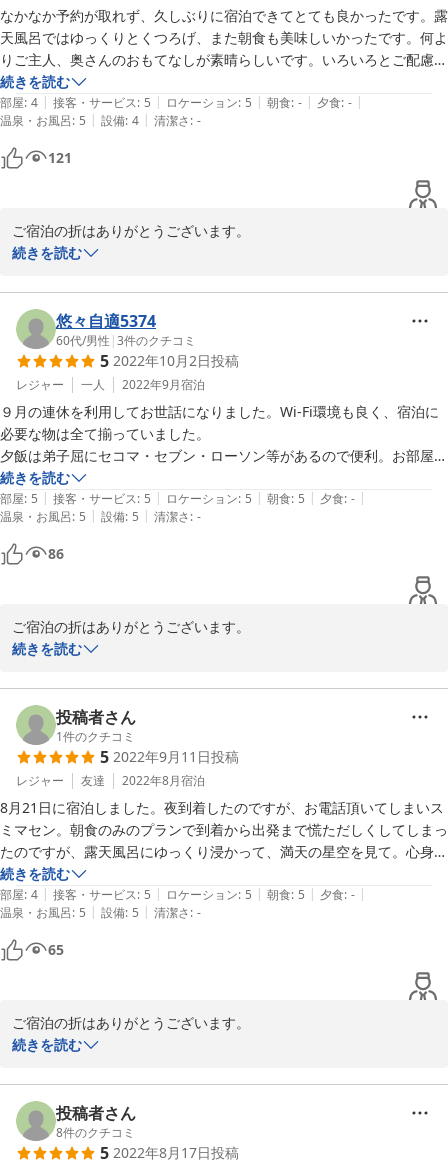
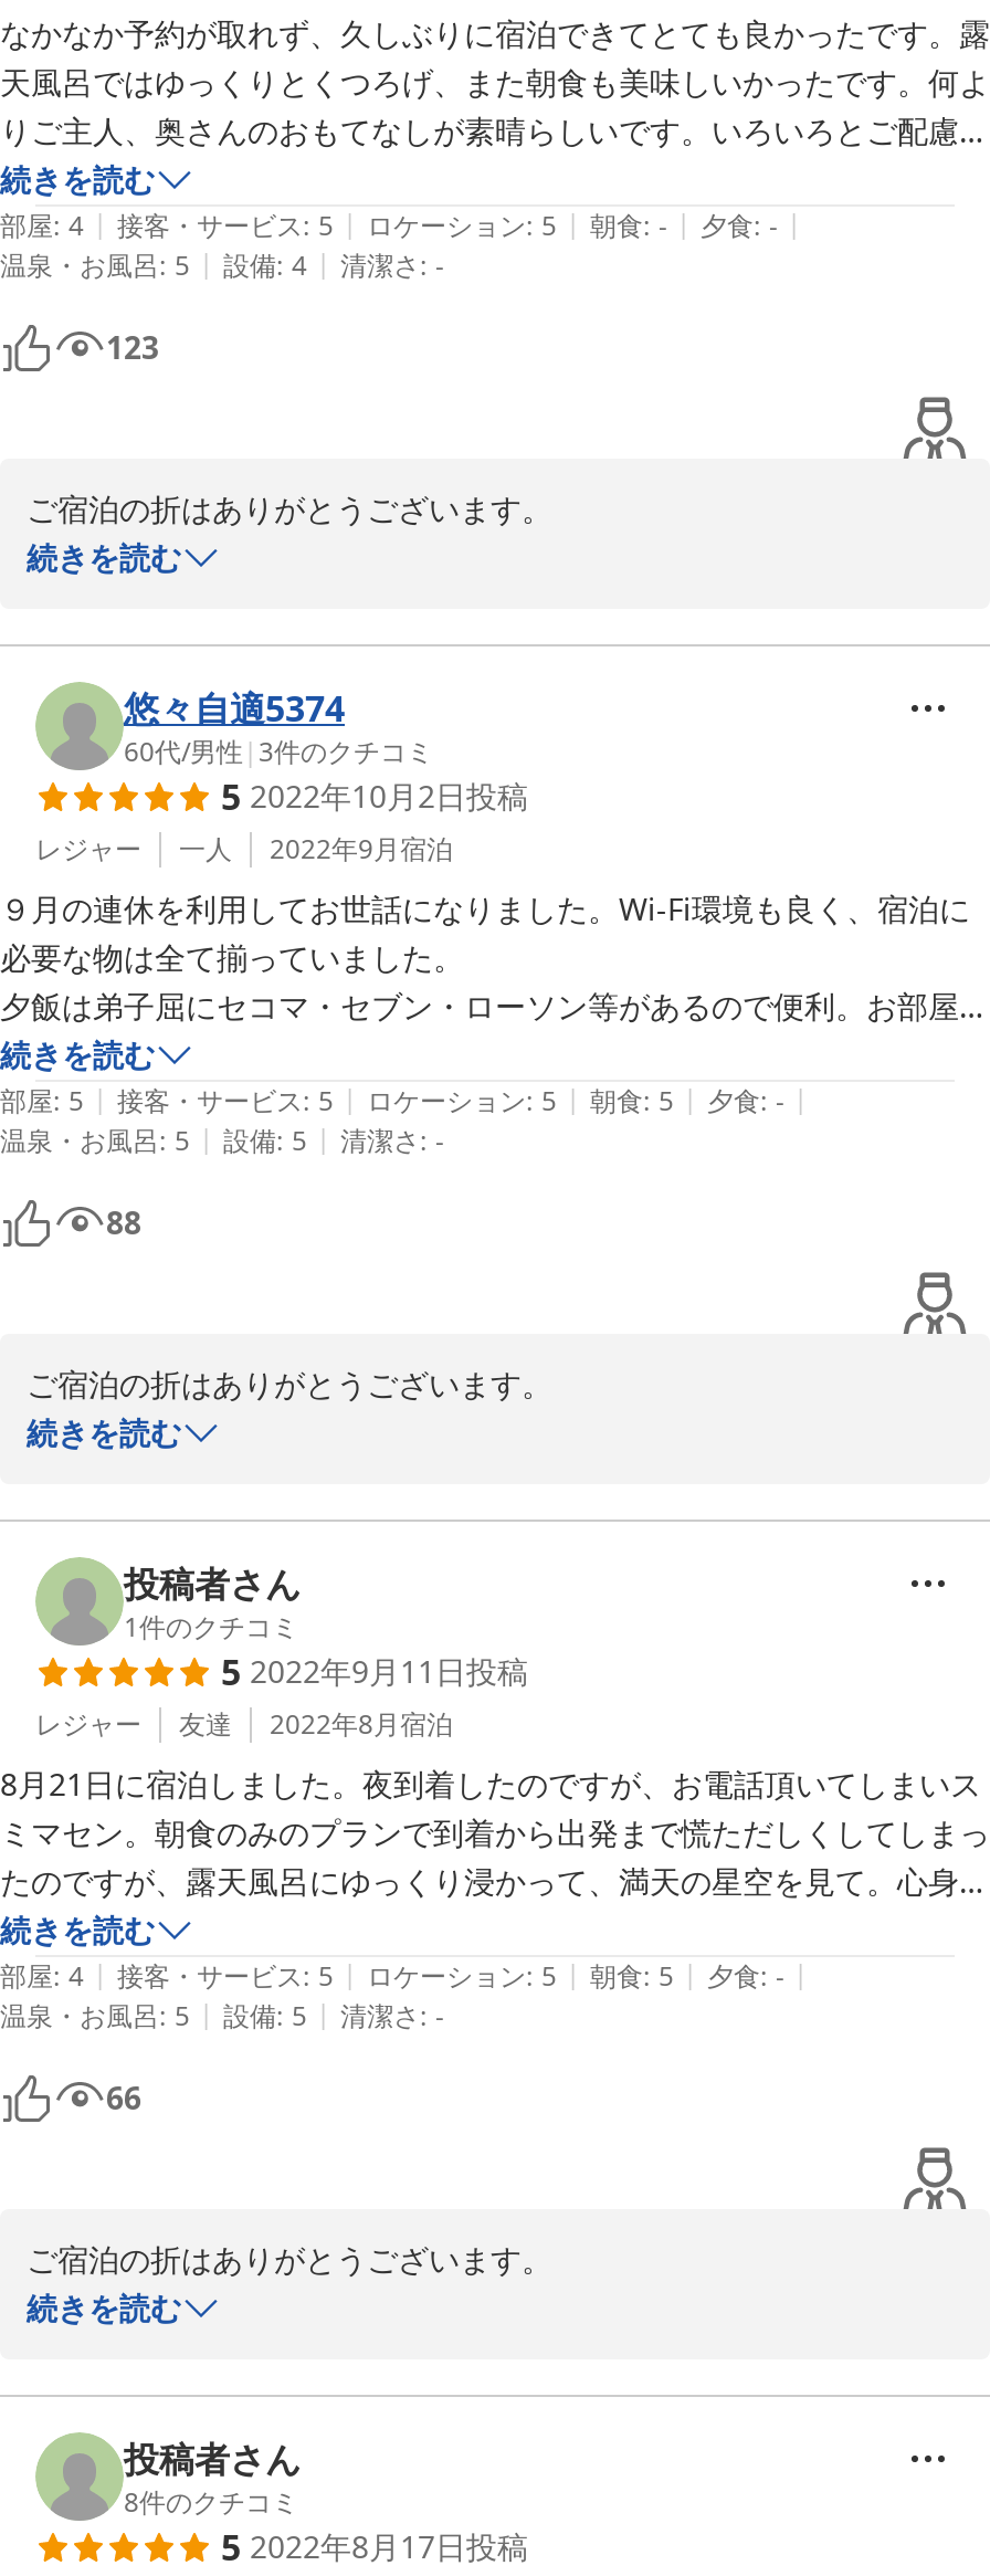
- 121
+ 123

- 86
+ 88

- 65
+ 66
